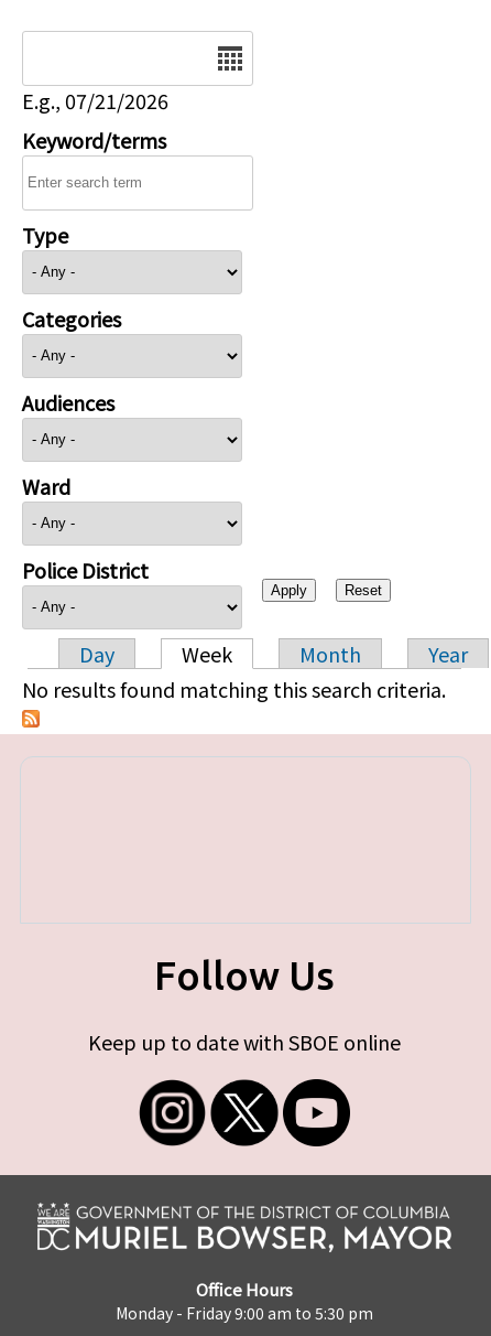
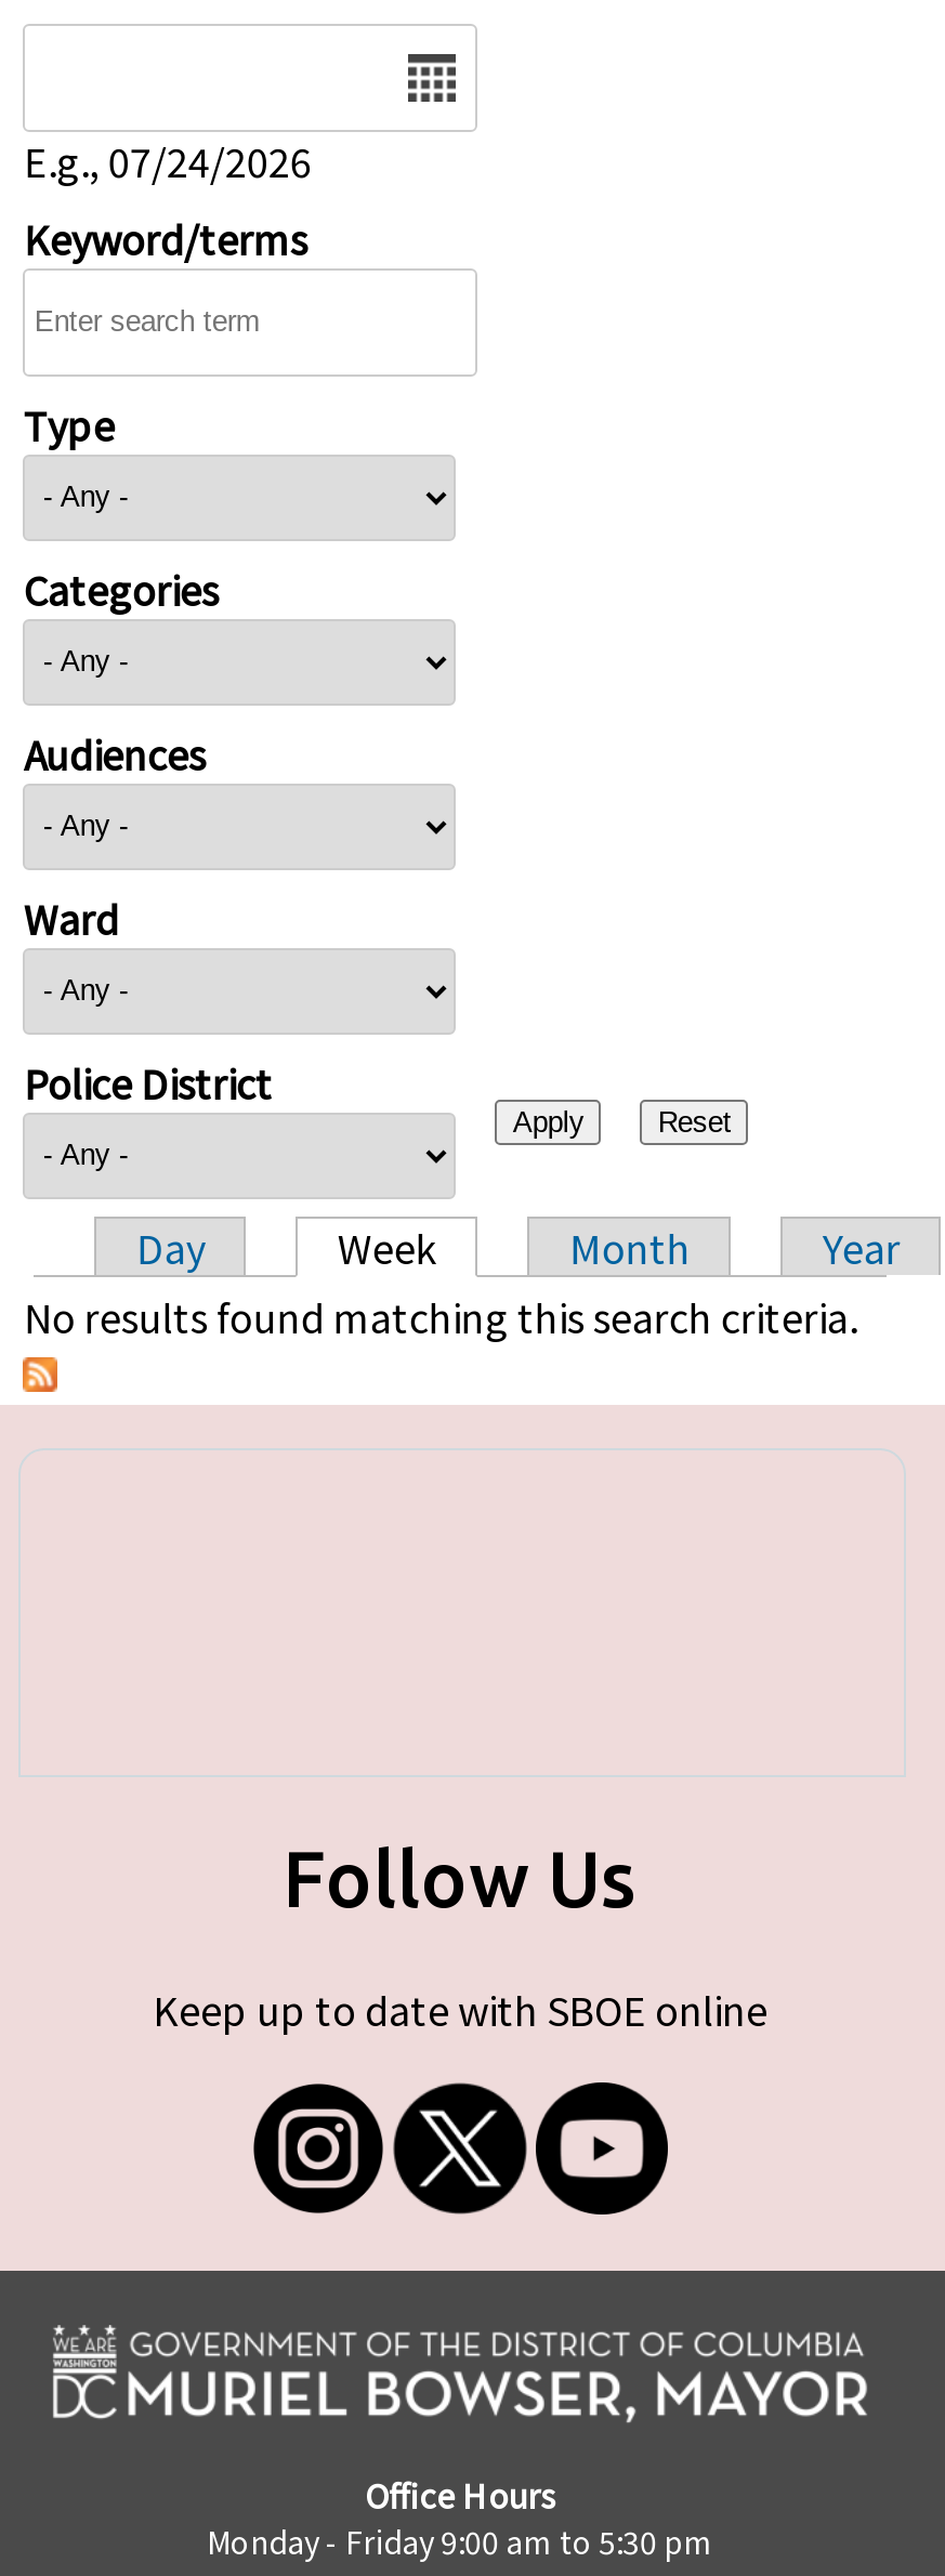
- E.g., 07/21/2026
+ E.g., 07/24/2026
